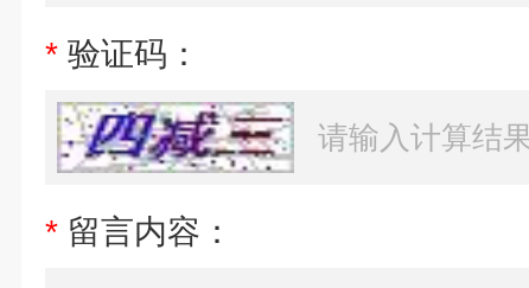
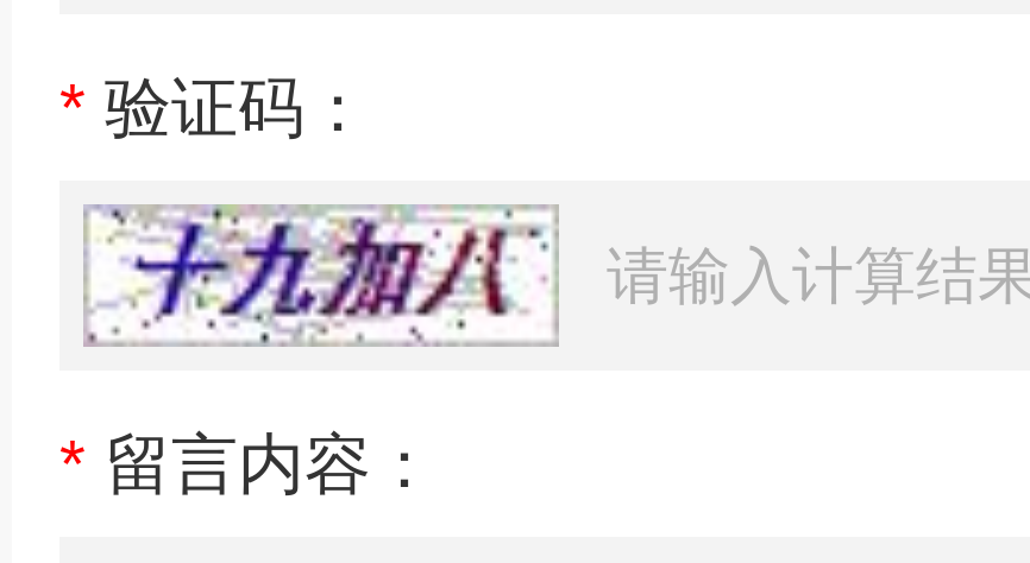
- [image]
+ [image]
